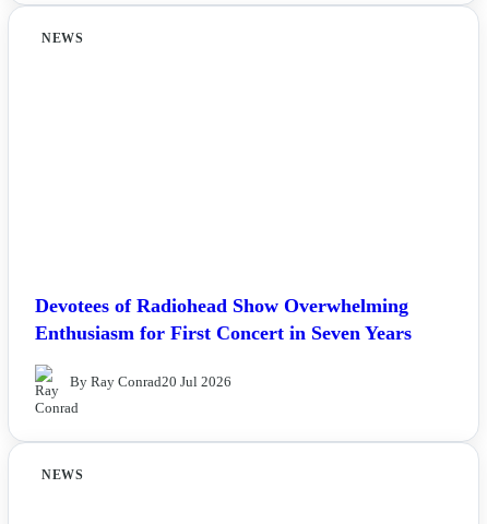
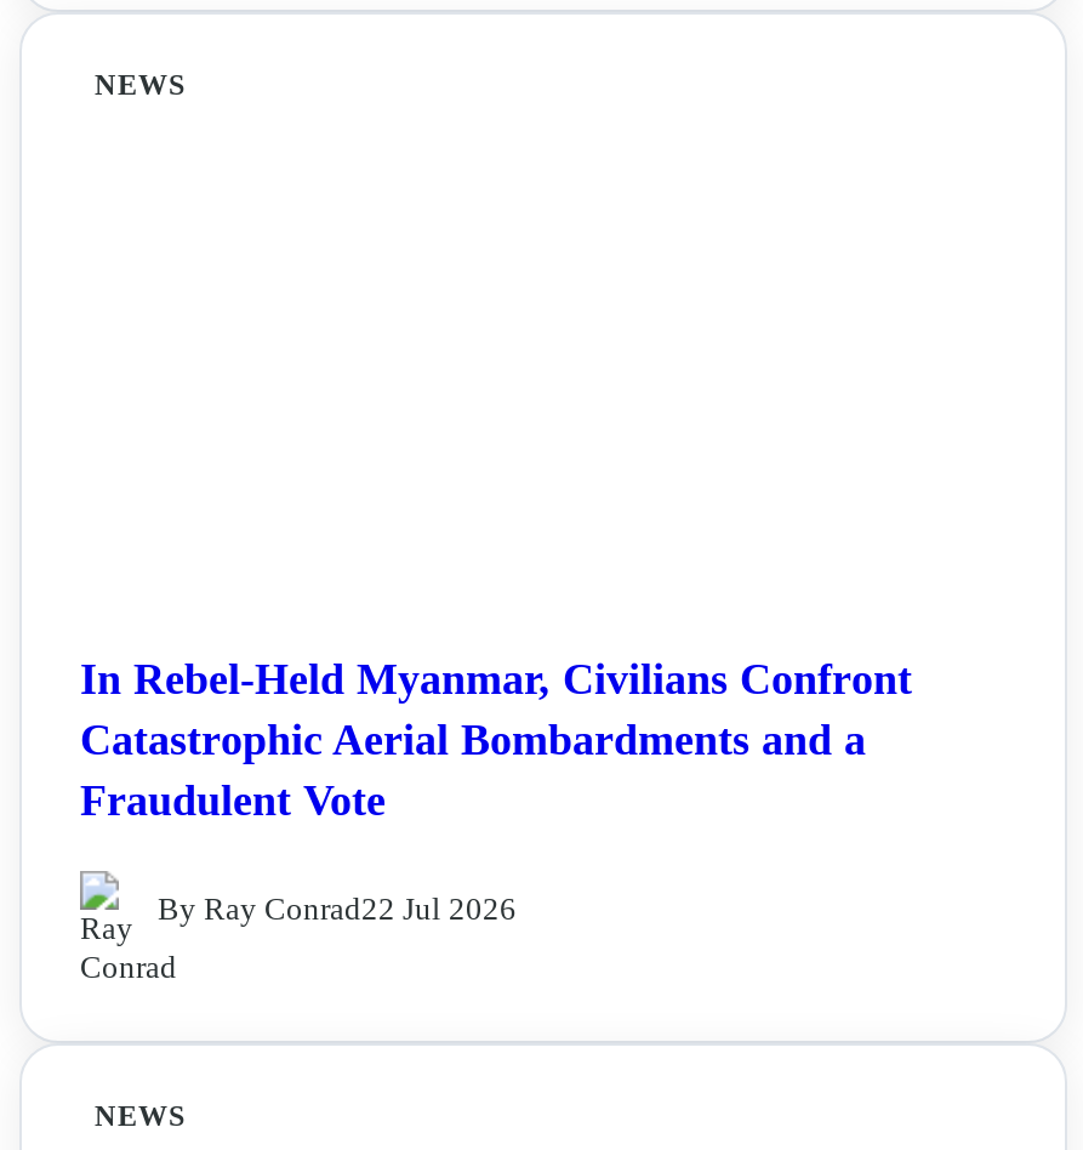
- Devotees of Radiohead Show Overwhelming
- Enthusiasm for First Concert in Seven Years
+ In Rebel-Held Myanmar, Civilians Confront
+ Catastrophic Aerial Bombardments and a
+ Fraudulent Vote

- By Ray Conrad20 Jul 2026
+ By Ray Conrad22 Jul 2026
